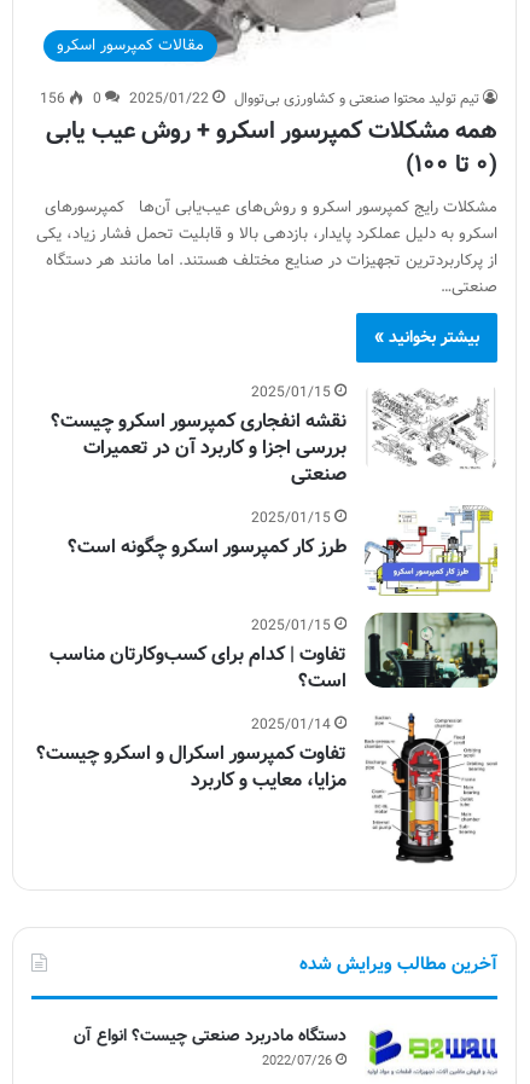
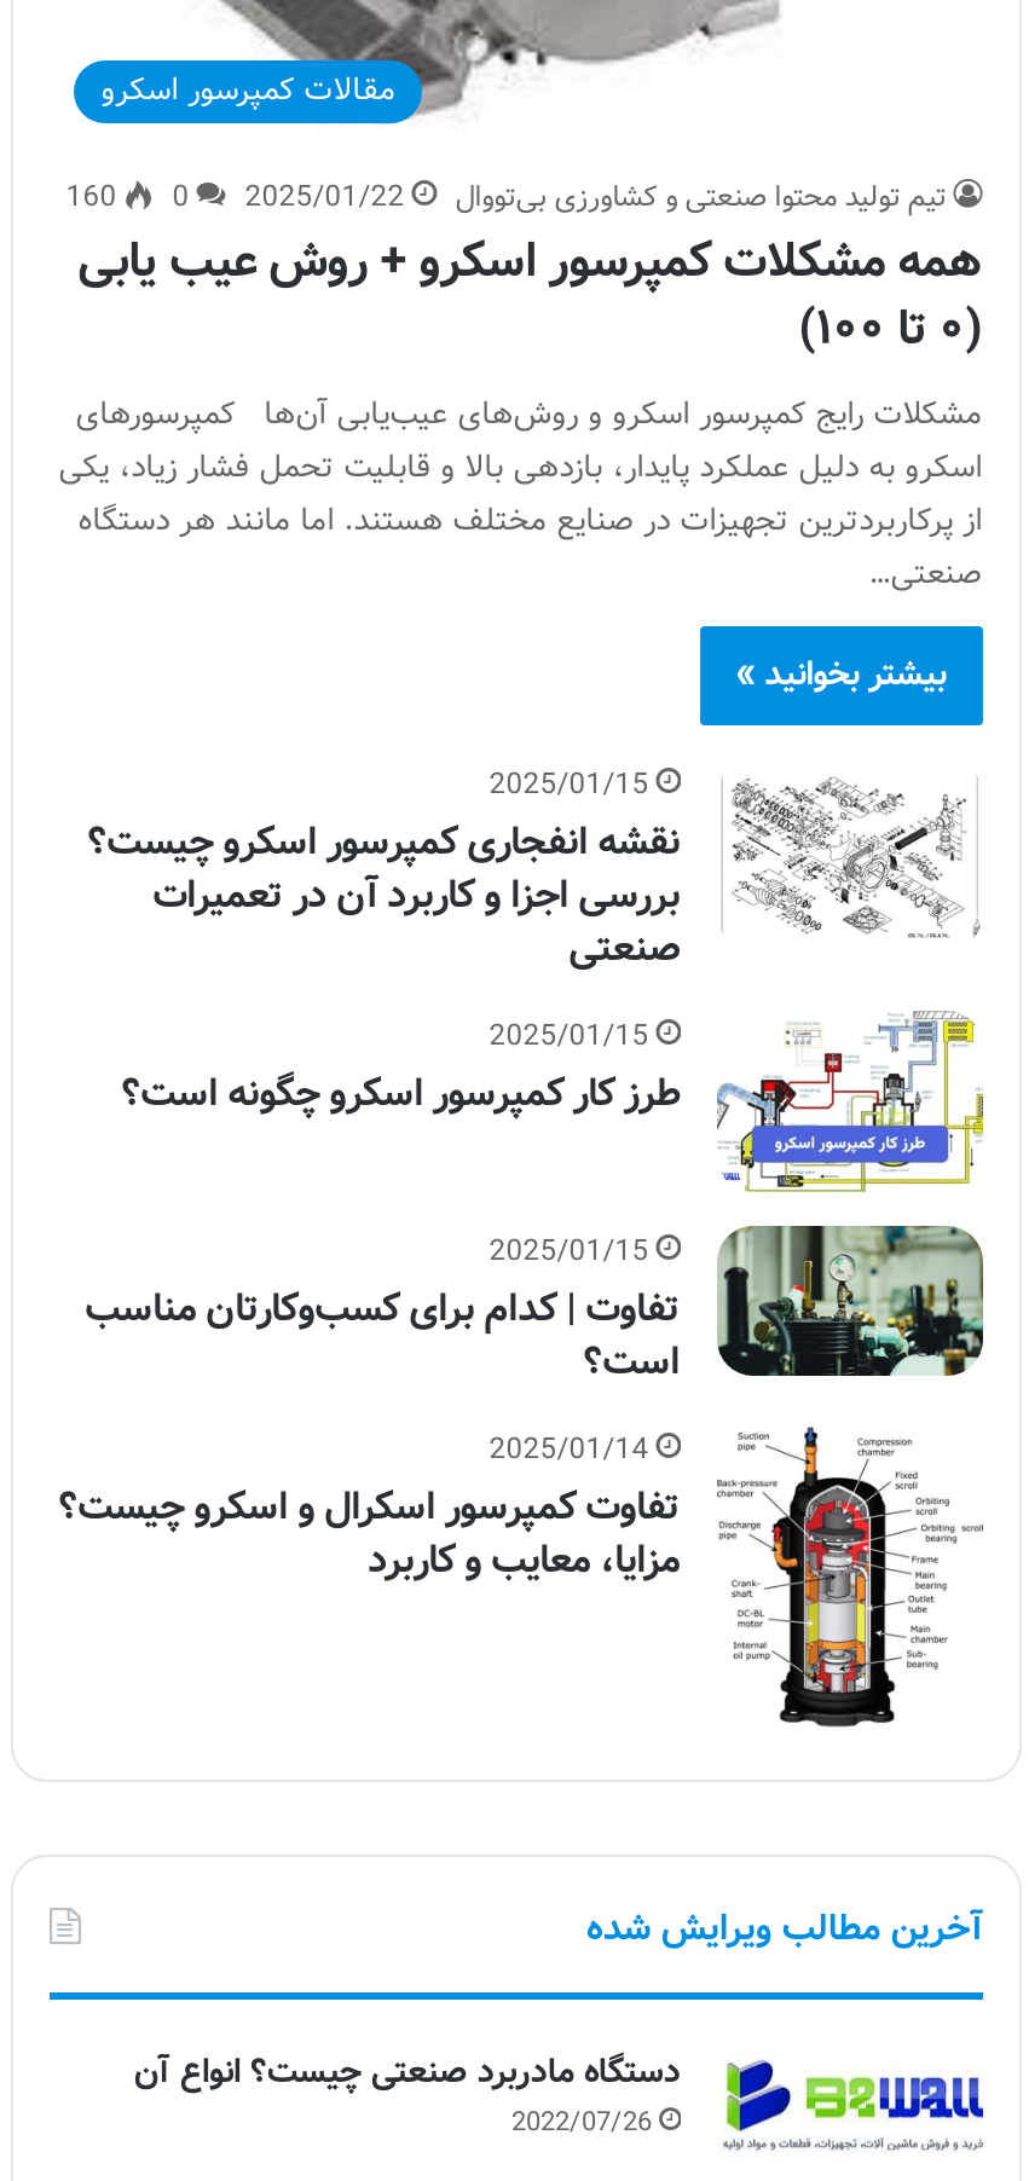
- تیم تولید محتوا صنعتی و کشاورزی بی‌تو‌وال 2025/01/22 0 156
+ تیم تولید محتوا صنعتی و کشاورزی بی‌تو‌وال 2025/01/22 0 160
